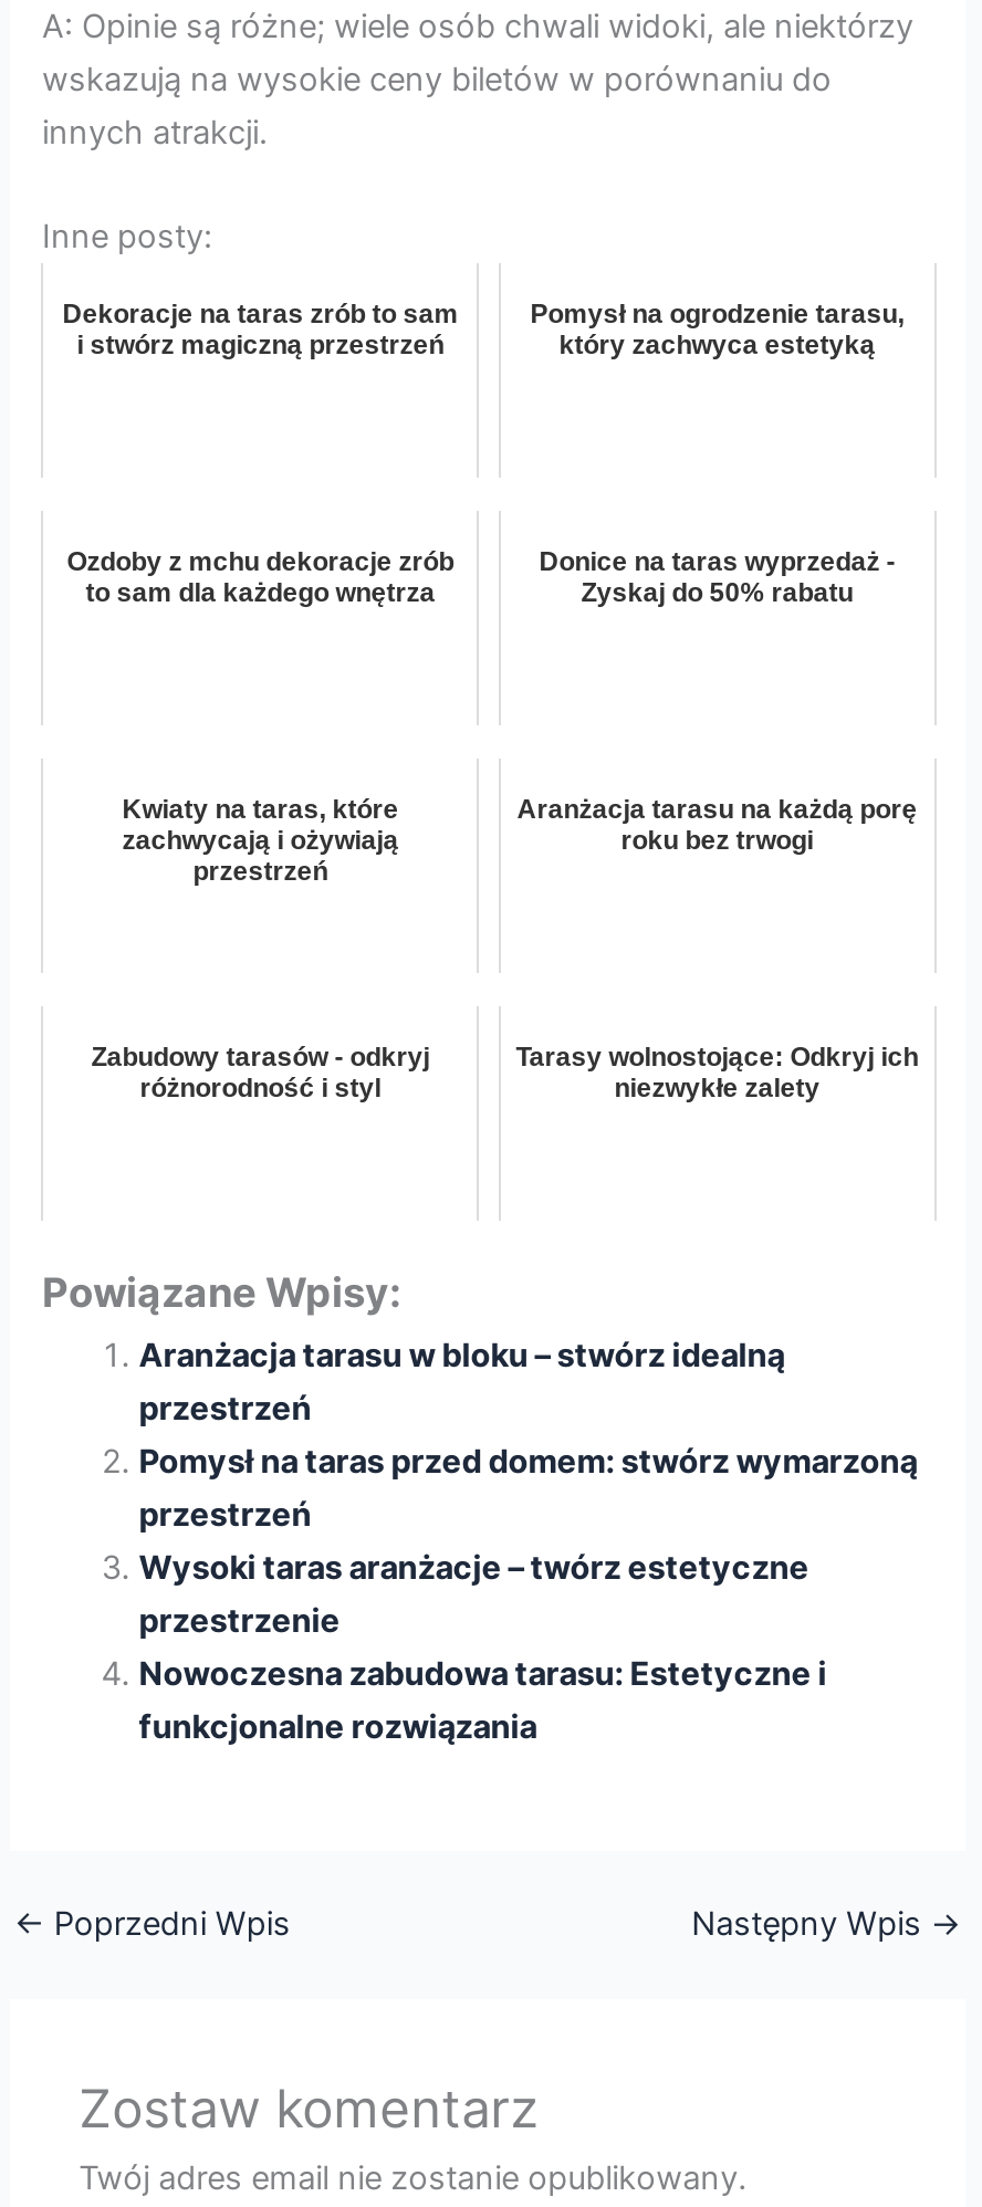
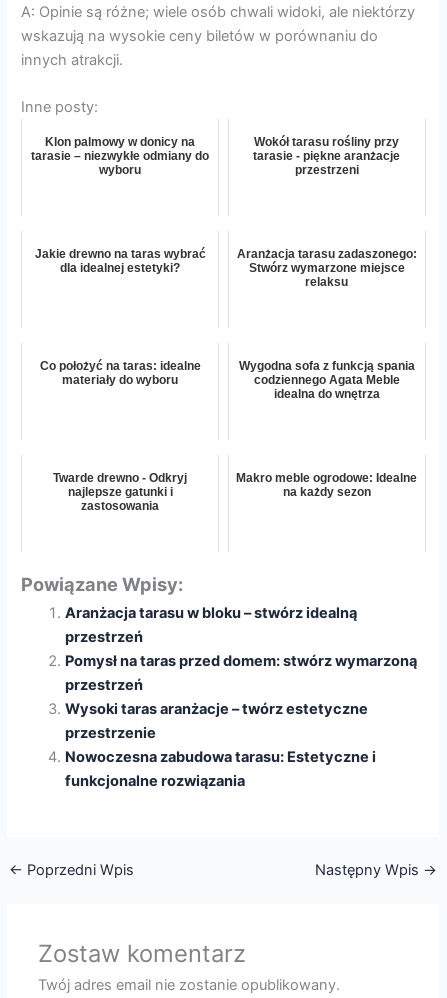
- Dekoracje na taras zrób to sam
- i stwórz magiczną przestrzeń
+ Klon palmowy w donicy na
+ tarasie – niezwykłe odmiany do
+ wyboru

- Pomysł na ogrodzenie tarasu,
- który zachwyca estetyką
+ Wokół tarasu rośliny przy
+ tarasie - piękne aranżacje
+ przestrzeni

- Ozdoby z mchu dekoracje zrób
- to sam dla każdego wnętrza
+ Jakie drewno na taras wybrać
+ dla idealnej estetyki?

- Donice na taras wyprzedaż -
- Zyskaj do 50% rabatu
+ Aranżacja tarasu zadaszonego:
+ Stwórz wymarzone miejsce
+ relaksu

- Kwiaty na taras, które
- zachwycają i ożywiają
- przestrzeń
+ Co położyć na taras: idealne
+ materiały do wyboru

- Aranżacja tarasu na każdą porę
- roku bez trwogi
+ Wygodna sofa z funkcją spania
+ codziennego Agata Meble
+ idealna do wnętrza

- Zabudowy tarasów - odkryj
- różnorodność i styl
+ Twarde drewno - Odkryj
+ najlepsze gatunki i
+ zastosowania

- Tarasy wolnostojące: Odkryj ich
- niezwykłe zalety
+ Makro meble ogrodowe: Idealne
+ na każdy sezon
